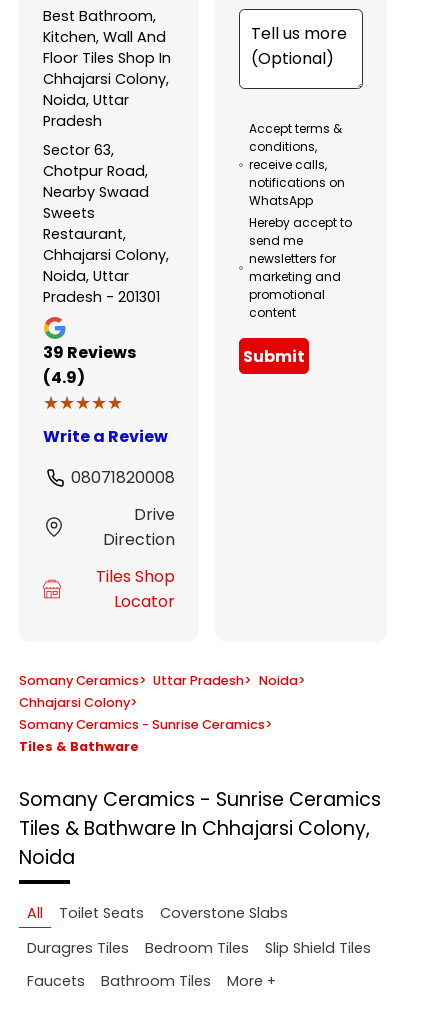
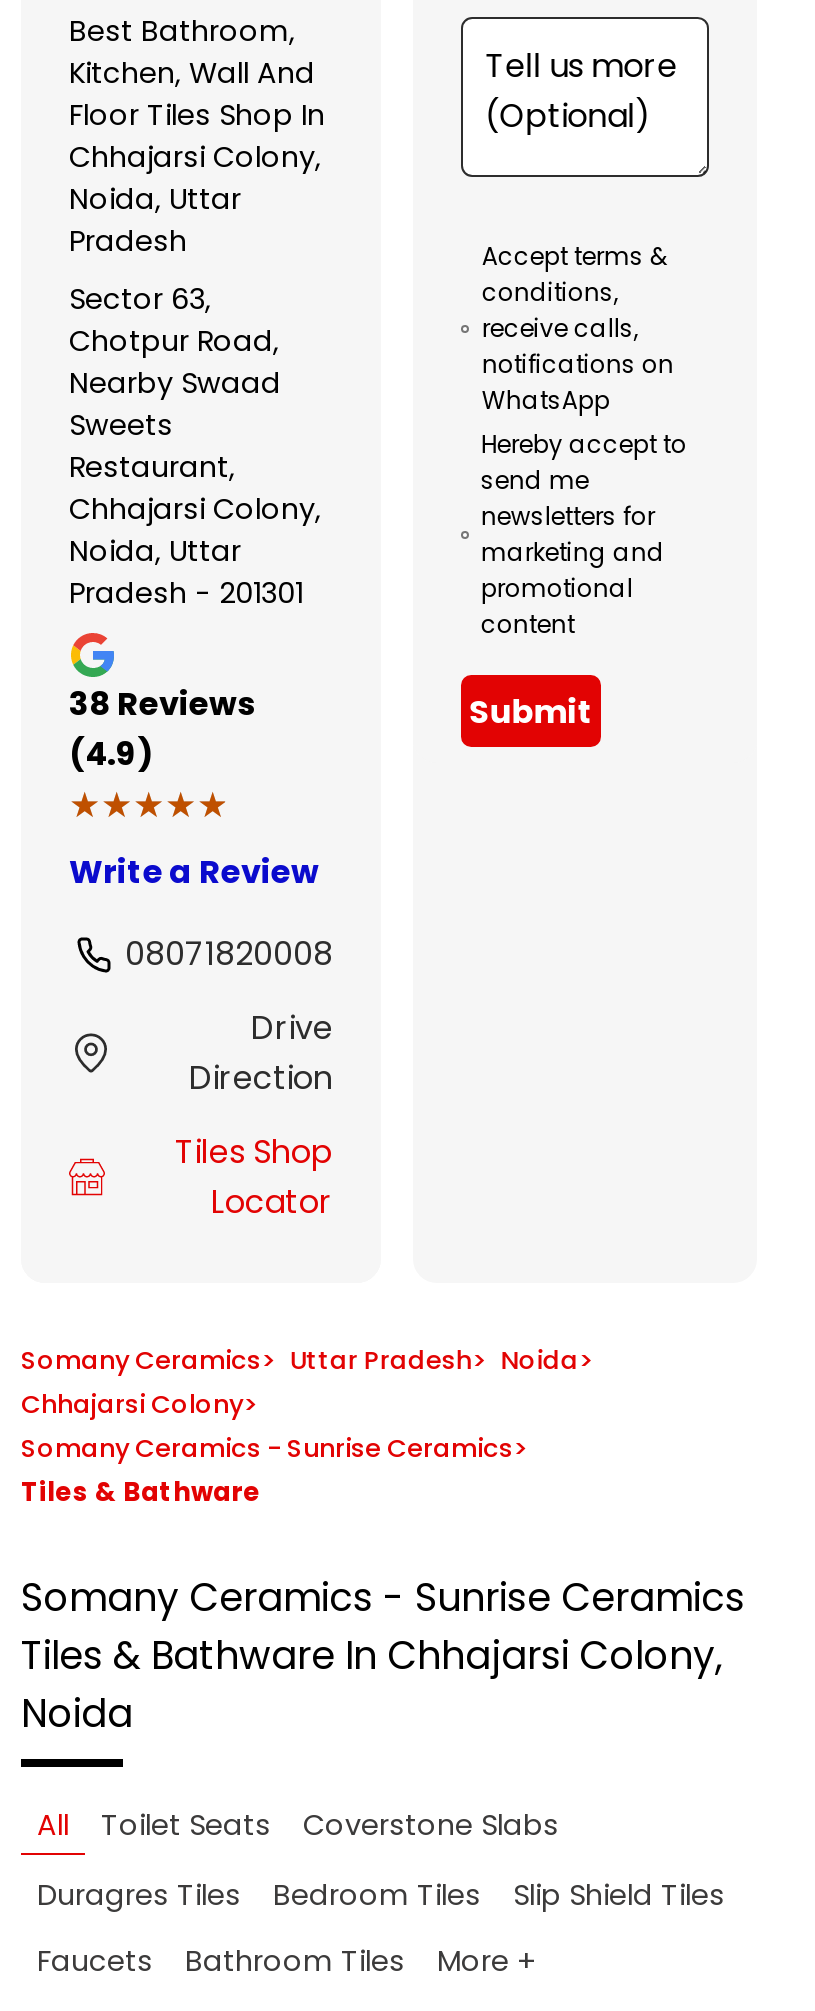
- 39 Reviews
+ 38 Reviews
